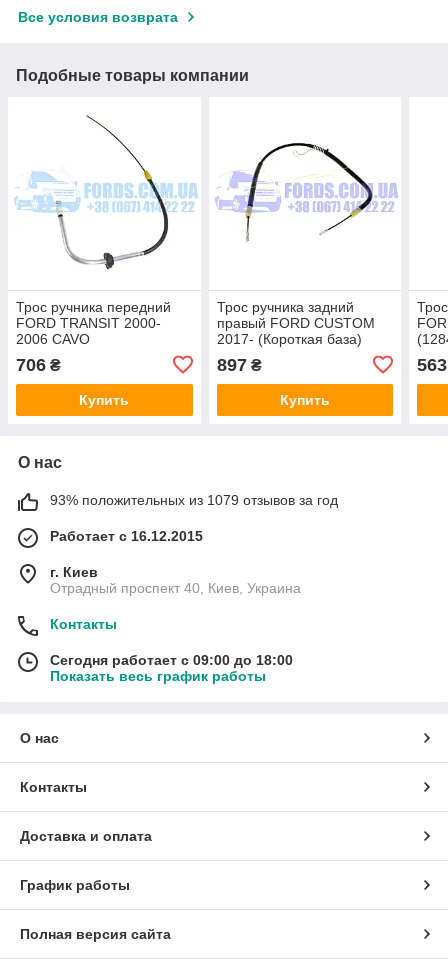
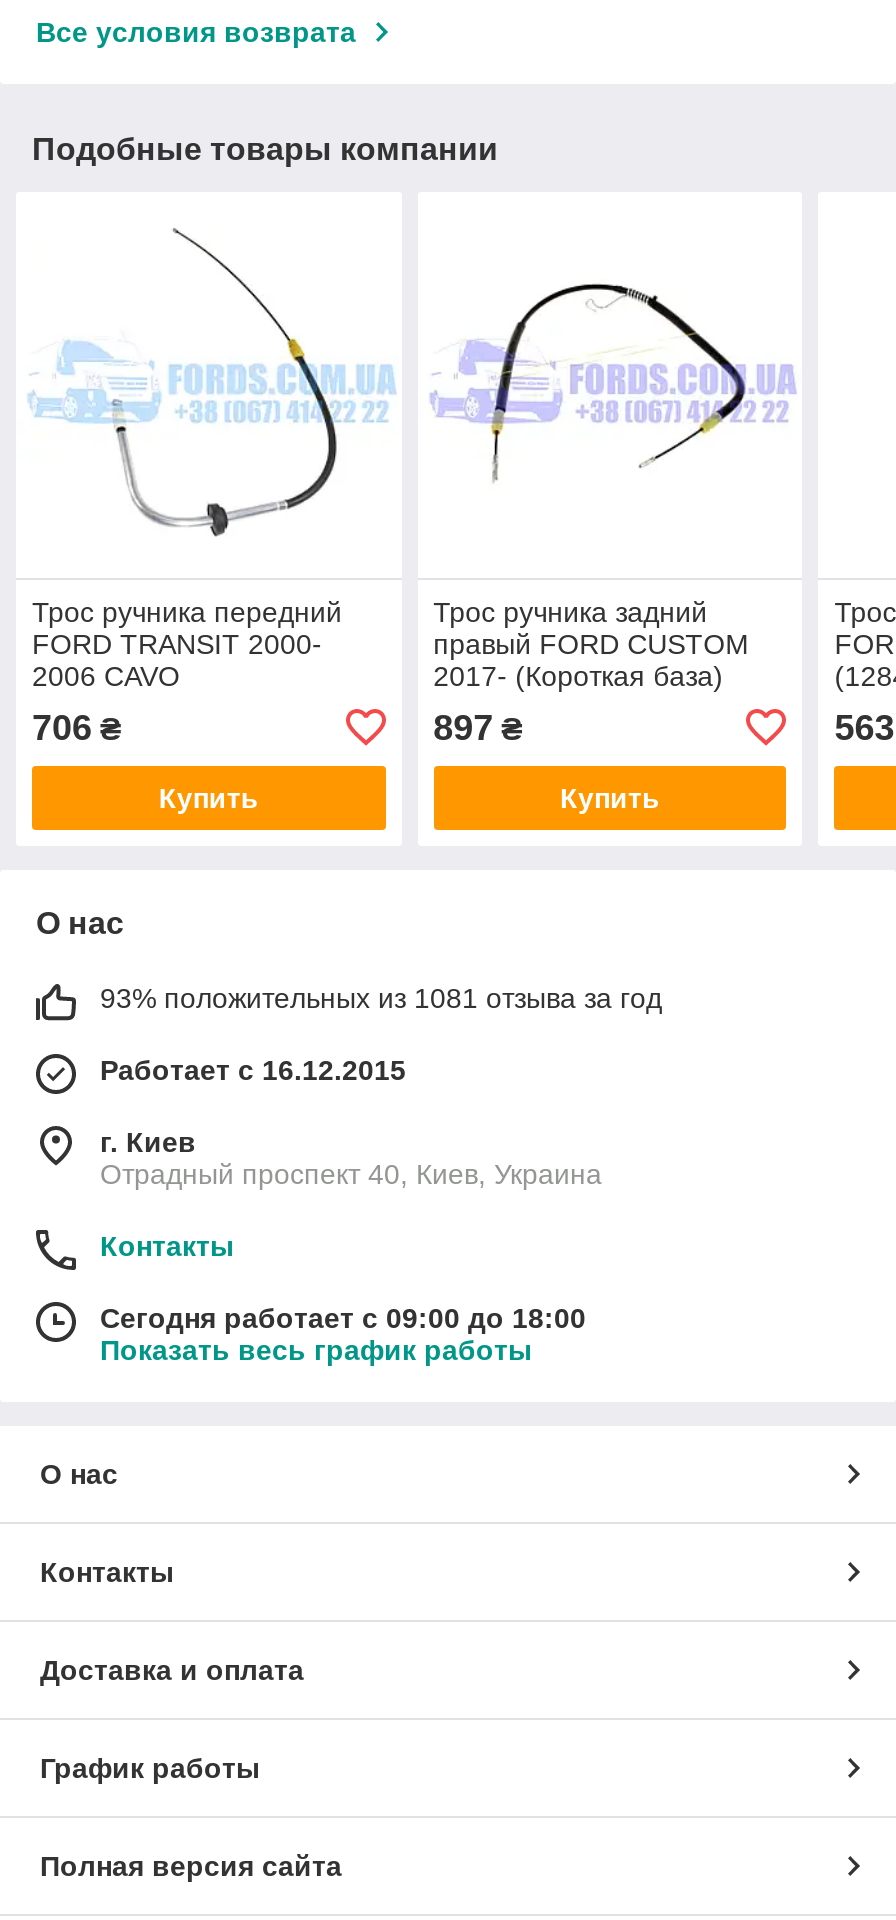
- 93% положительных из 1079 отзывов за год
+ 93% положительных из 1081 отзыва за год
